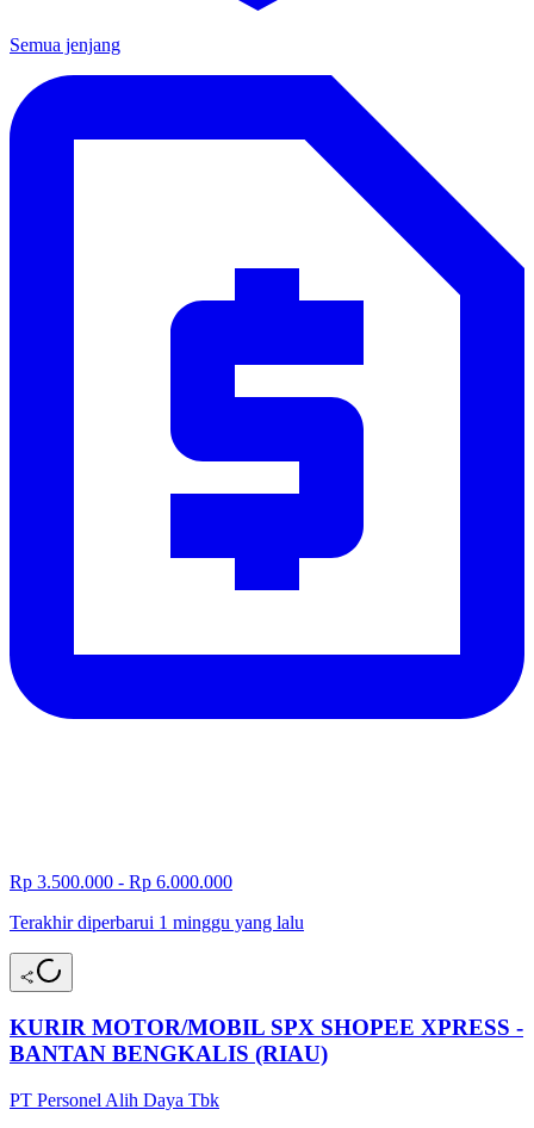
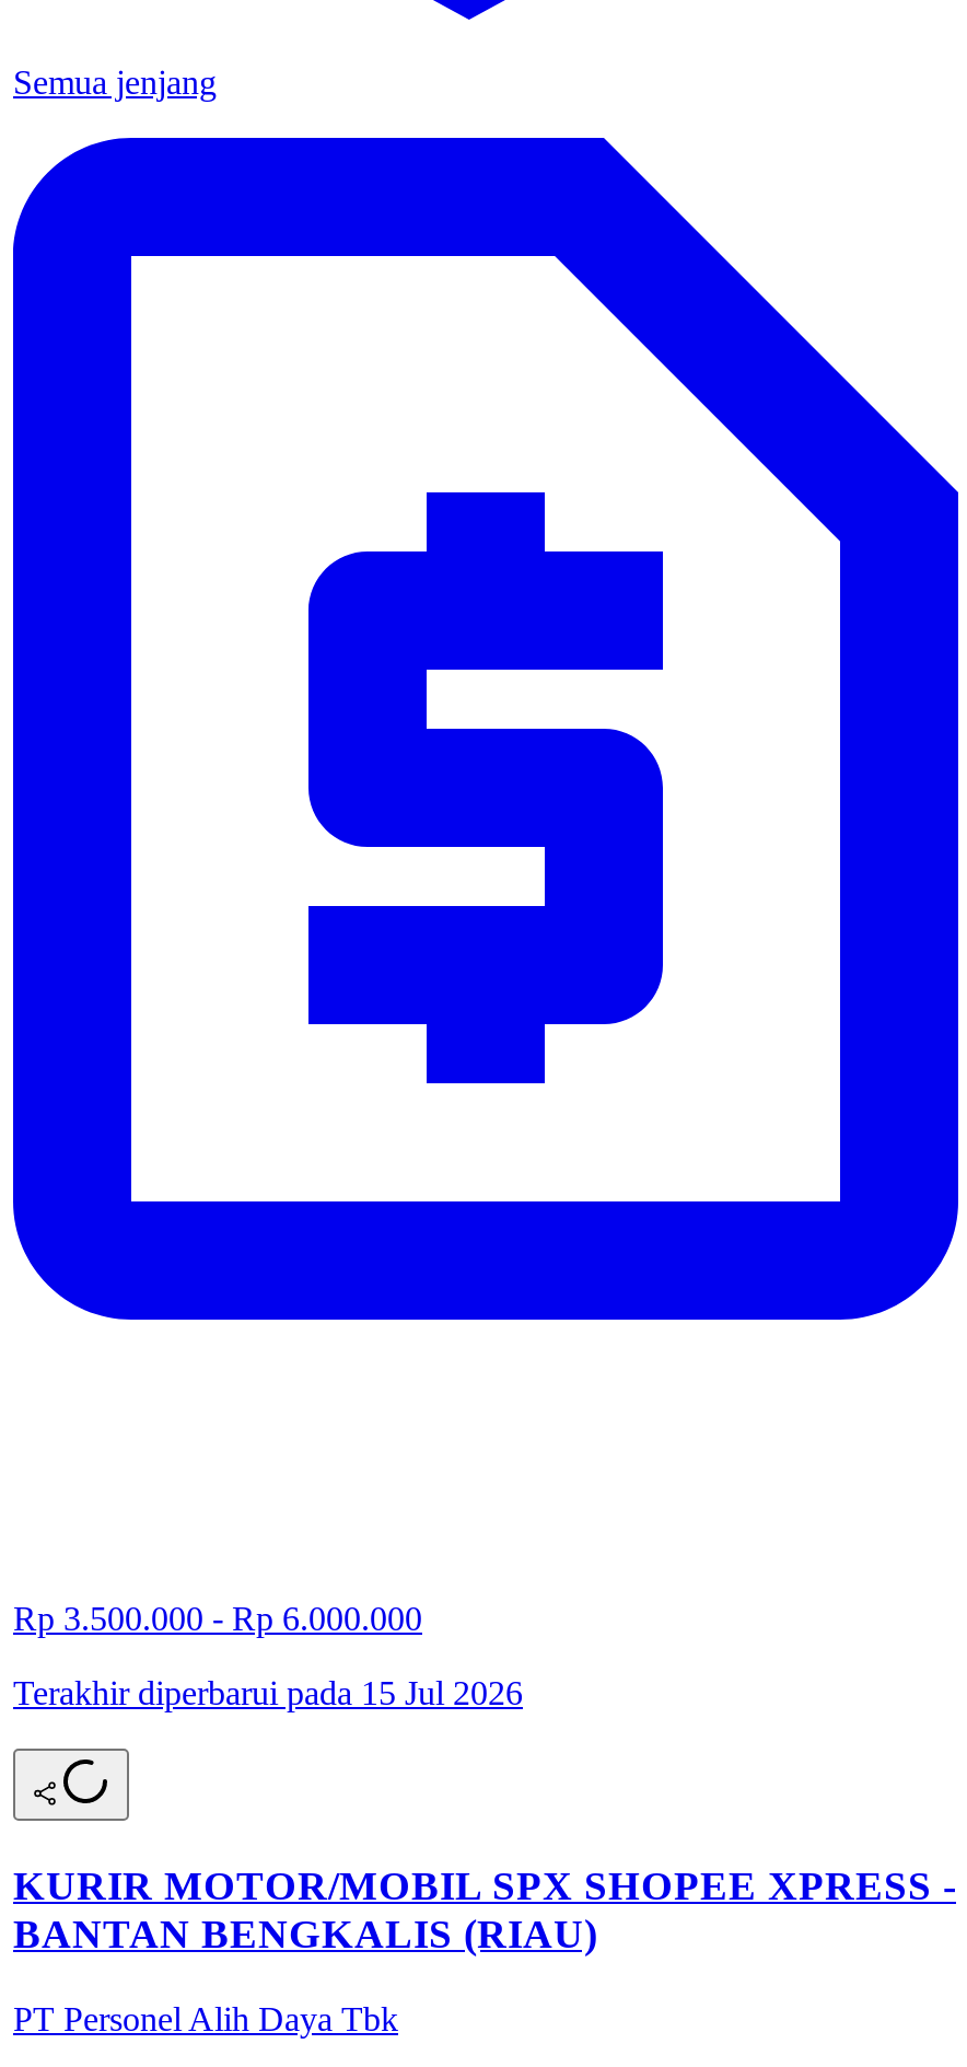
- Terakhir diperbarui 1 minggu yang lalu
+ Terakhir diperbarui pada 15 Jul 2026
